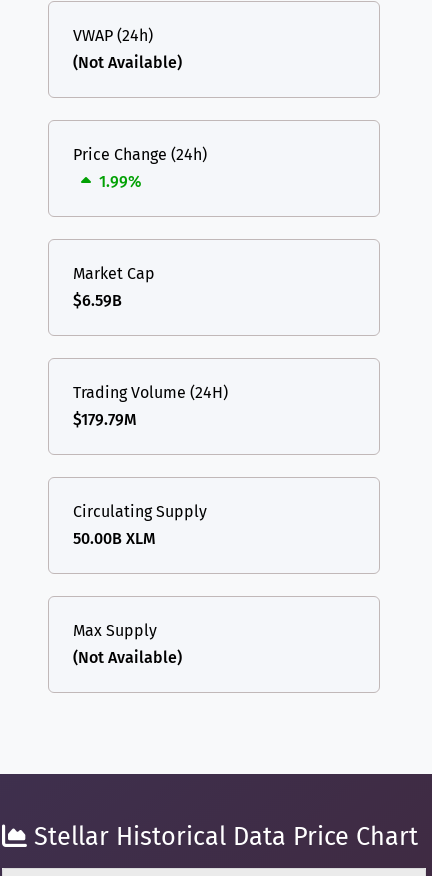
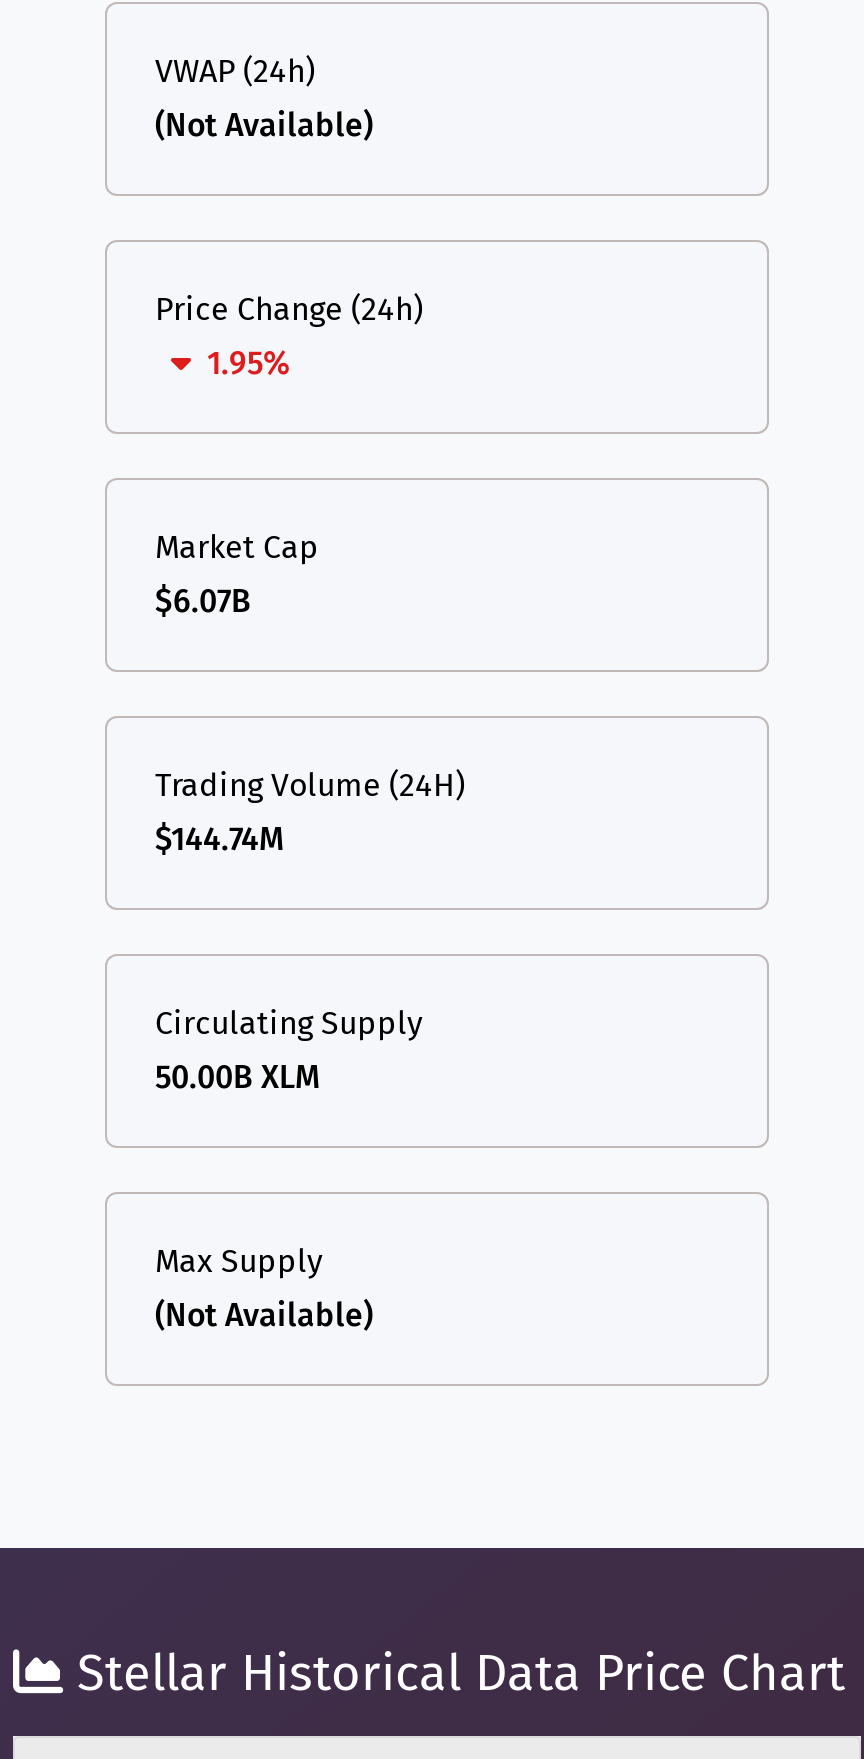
- 1.99%
+ 1.95%

- $6.59B
+ $6.07B

- $179.79M
+ $144.74M
